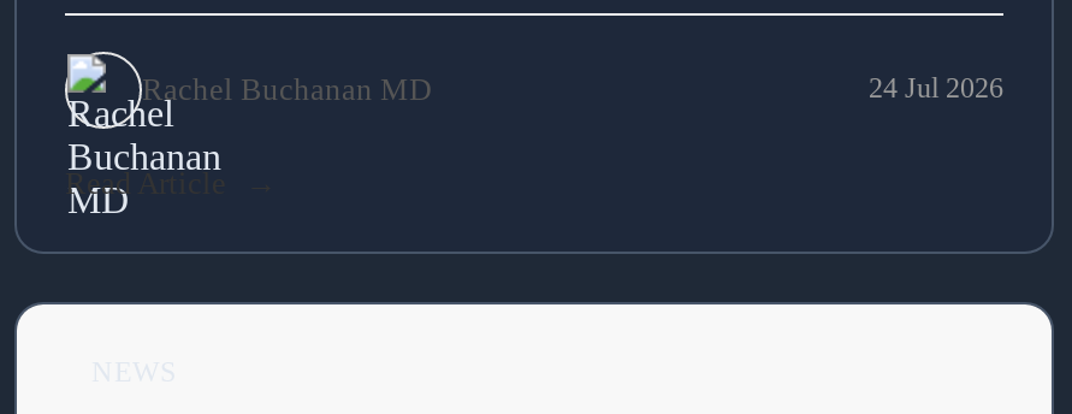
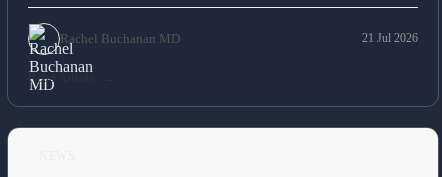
- 24 Jul 2026
+ 21 Jul 2026
